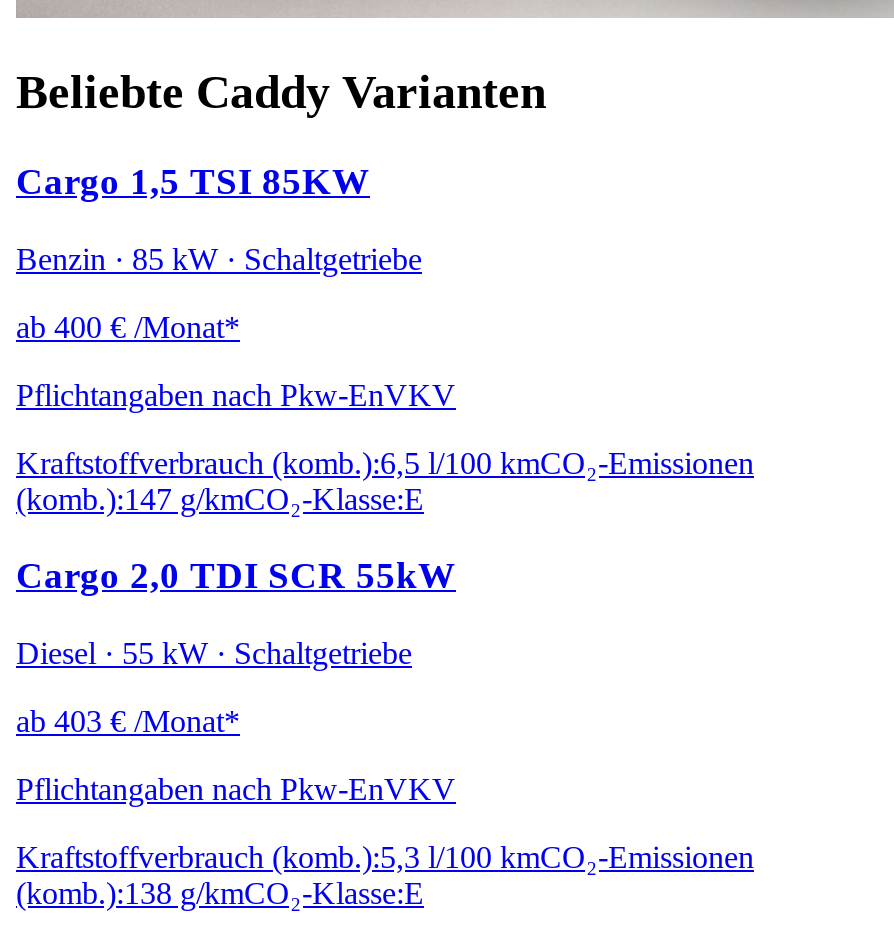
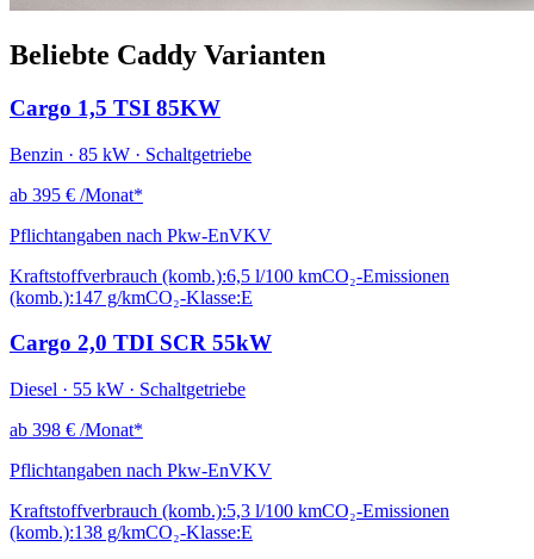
- ab 400 €/Monat*
+ ab 395 €/Monat*

- ab 403 €/Monat*
+ ab 398 €/Monat*
